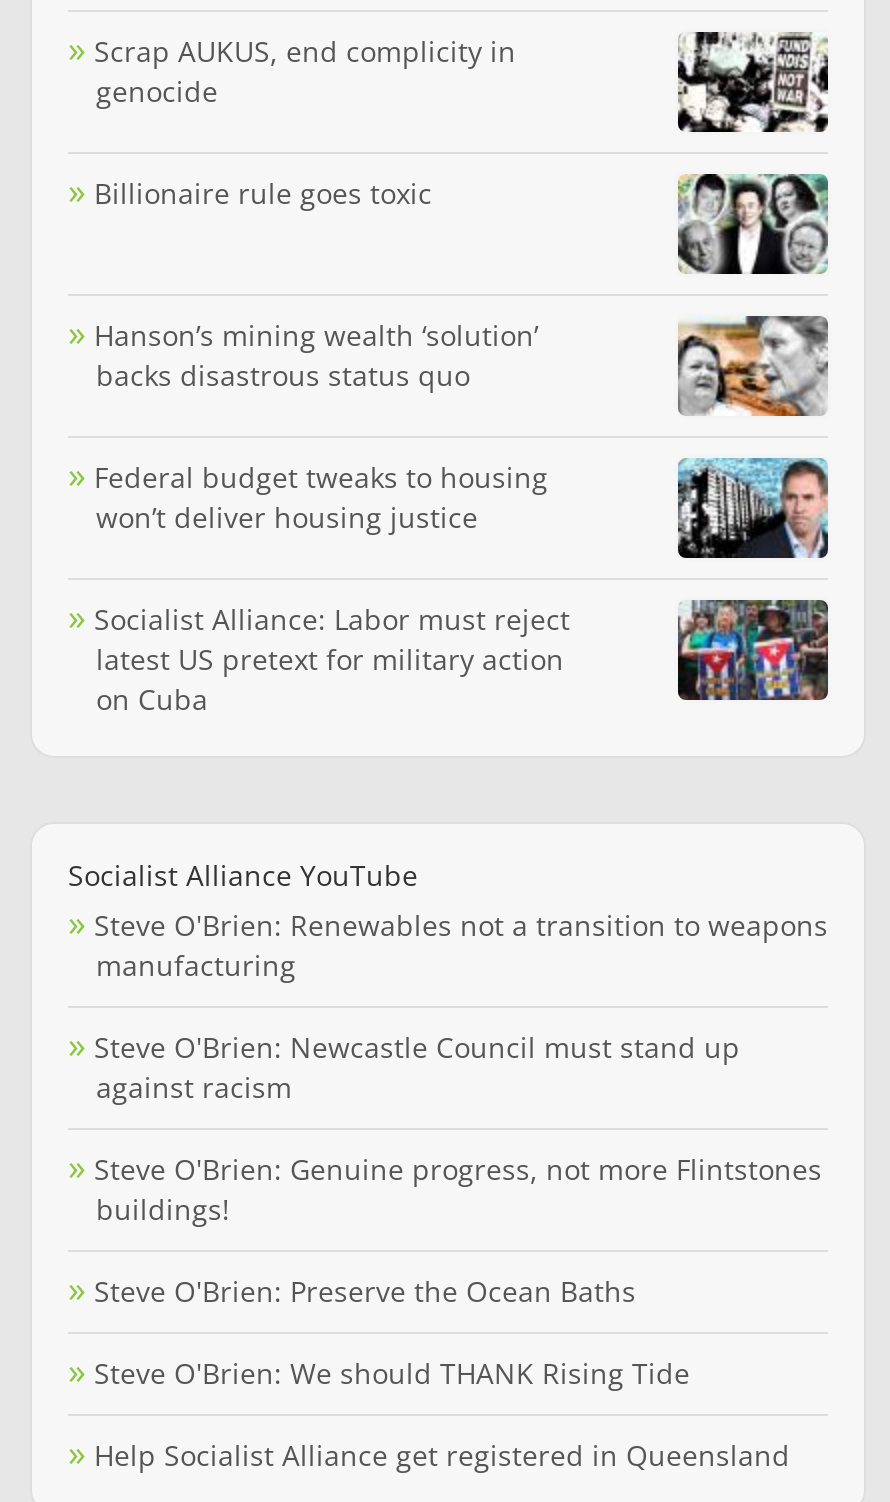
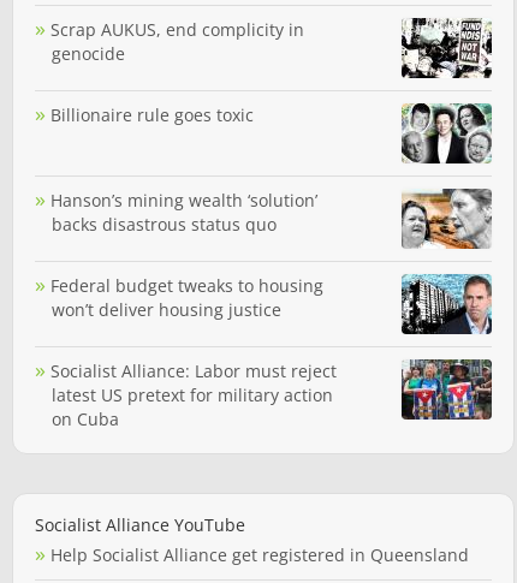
- Steve O'Brien: Renewables not a transition to weapons
- manufacturing
- Steve O'Brien: Newcastle Council must stand up
- against racism
- Steve O'Brien: Genuine progress, not more Flintstones
- buildings!
- Steve O'Brien: Preserve the Ocean Baths
- Steve O'Brien: We should THANK Rising Tide
